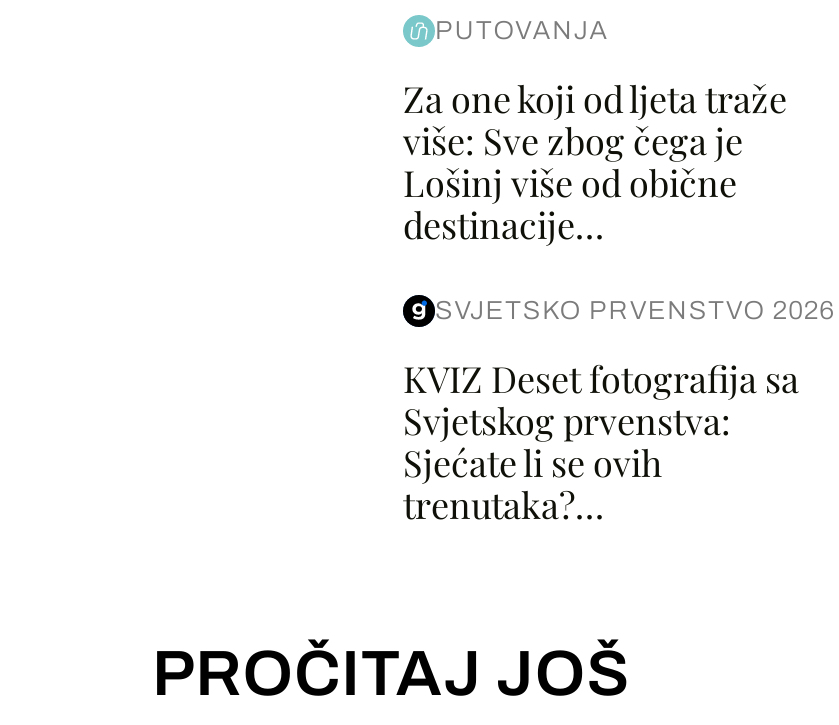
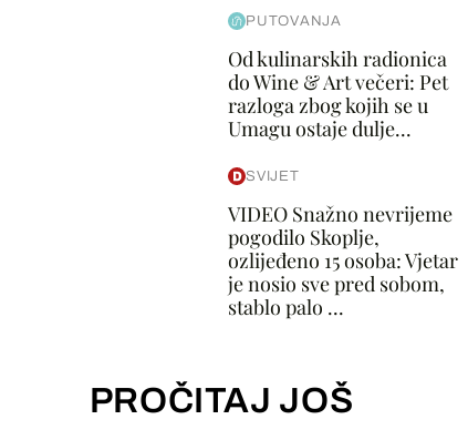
- Za one koji od ljeta traže
- više: Sve zbog čega je
- Lošinj više od obične
- destinacije...
+ Od kulinarskih radionica
+ do Wine & Art večeri: Pet
+ razloga zbog kojih se u
+ Umagu ostaje dulje...

- SVJETSKO PRVENSTVO 2026
+ SVIJET

- KVIZ Deset fotografija sa
- Svjetskog prvenstva:
- Sjećate li se ovih
- trenutaka?...
+ VIDEO Snažno nevrijeme
+ pogodilo Skoplje,
+ ozlijeđeno 15 osoba: Vjetar
+ je nosio sve pred sobom,
+ stablo palo ...
